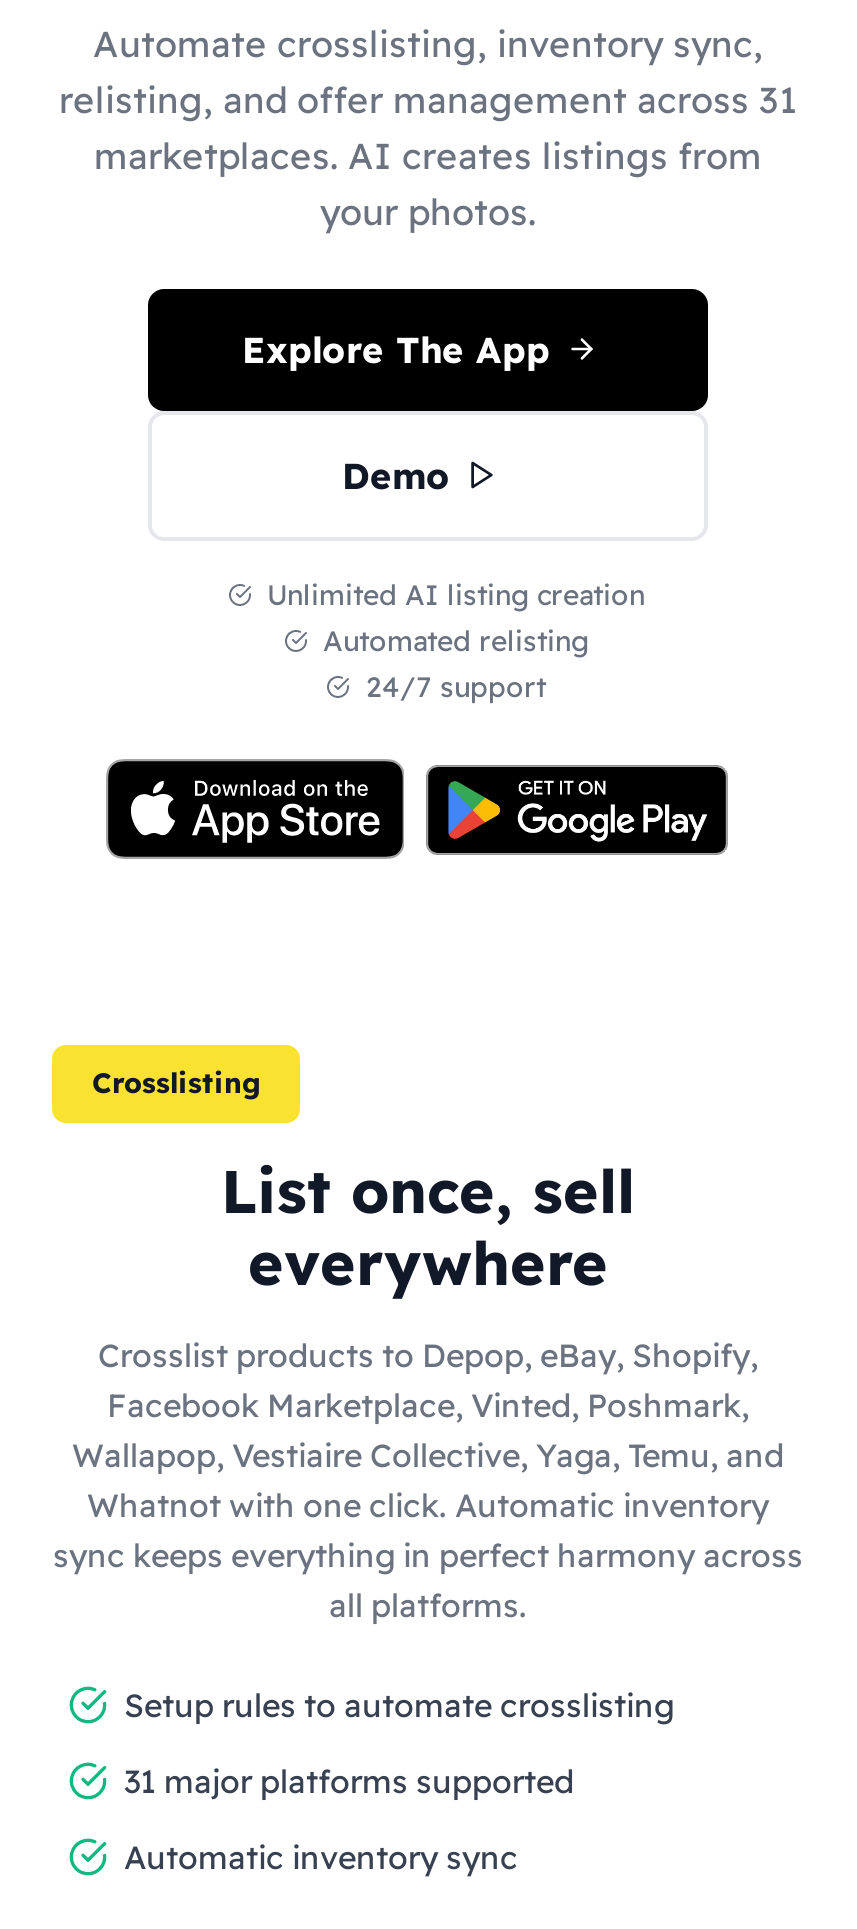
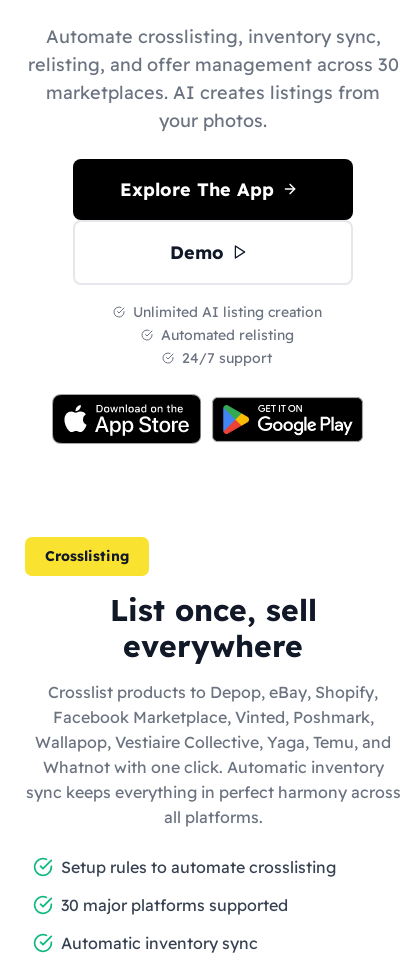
- relisting, and offer management across 31
+ relisting, and offer management across 30

- 31 major platforms supported
+ 30 major platforms supported
